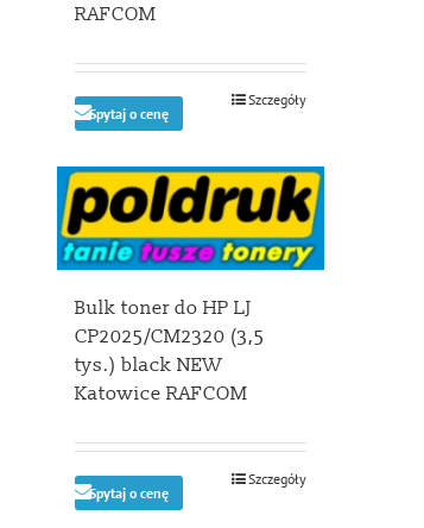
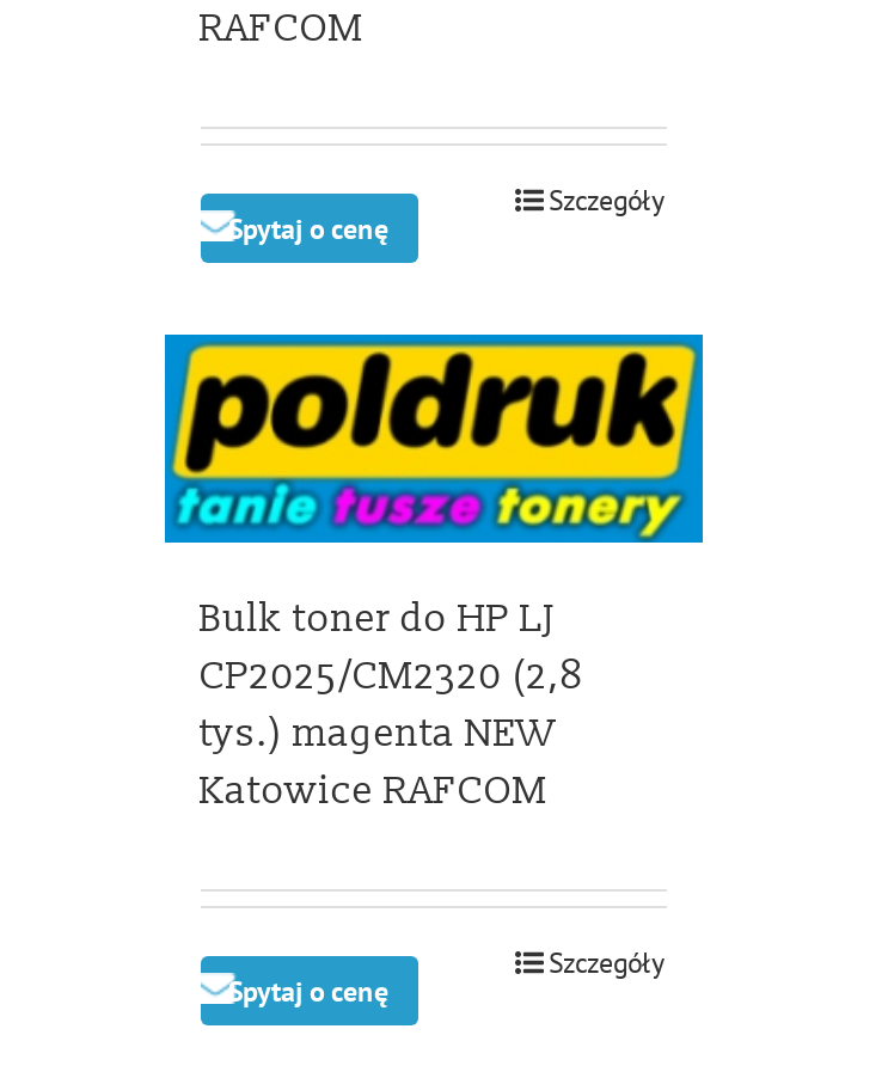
- CP2025/CM2320 (3,5
+ CP2025/CM2320 (2,8

- tys.) black NEW
+ tys.) magenta NEW
